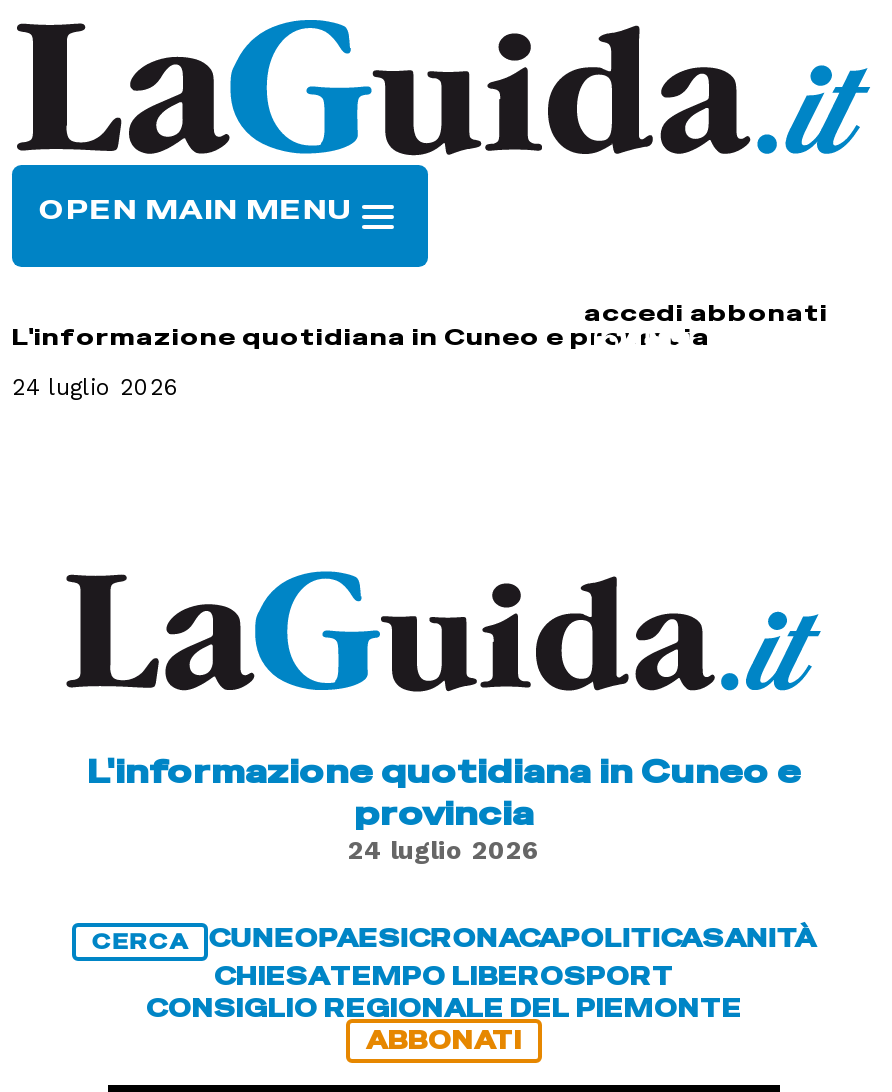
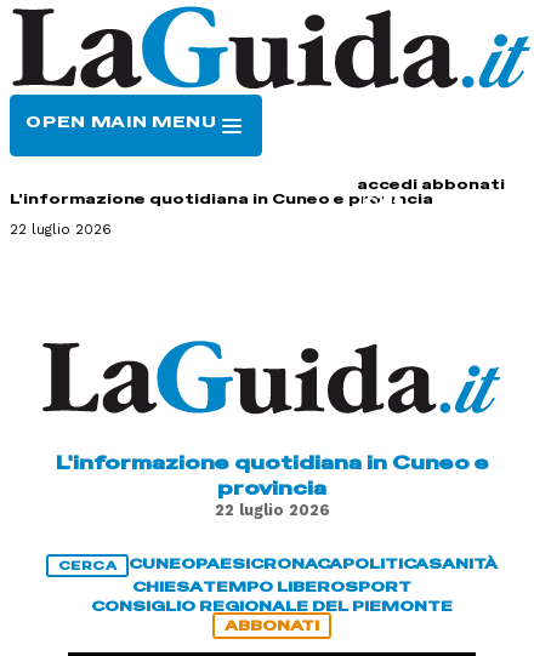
- 24 luglio 2026
+ 22 luglio 2026

- 24 luglio 2026
+ 22 luglio 2026
